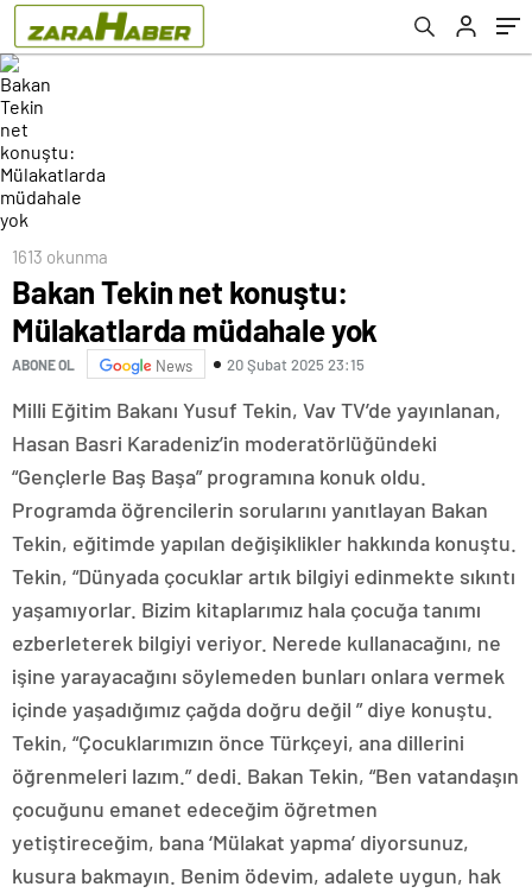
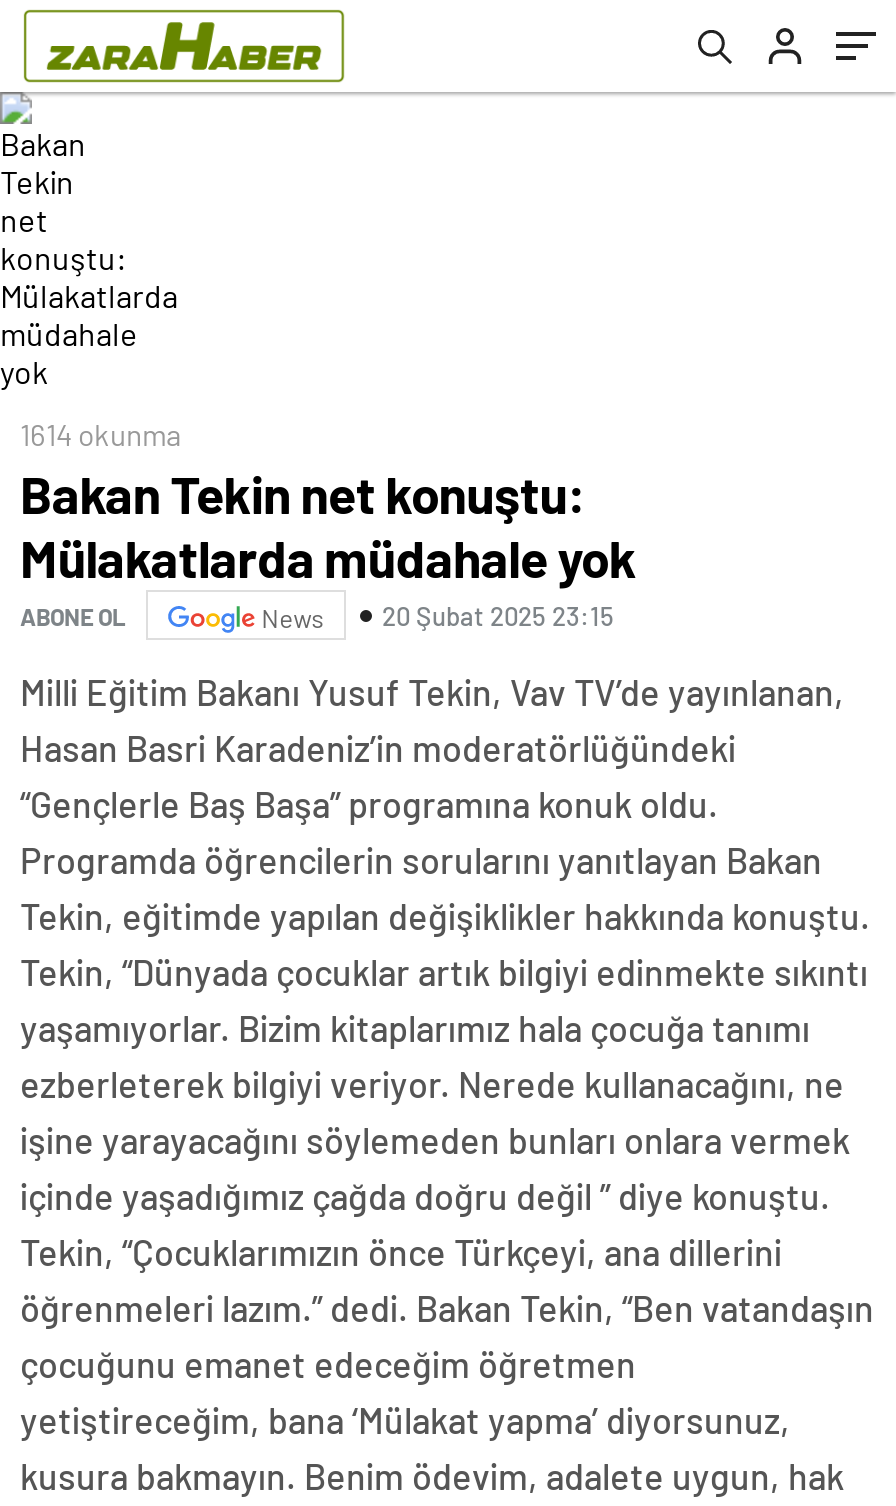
- 1613 okunma
+ 1614 okunma
